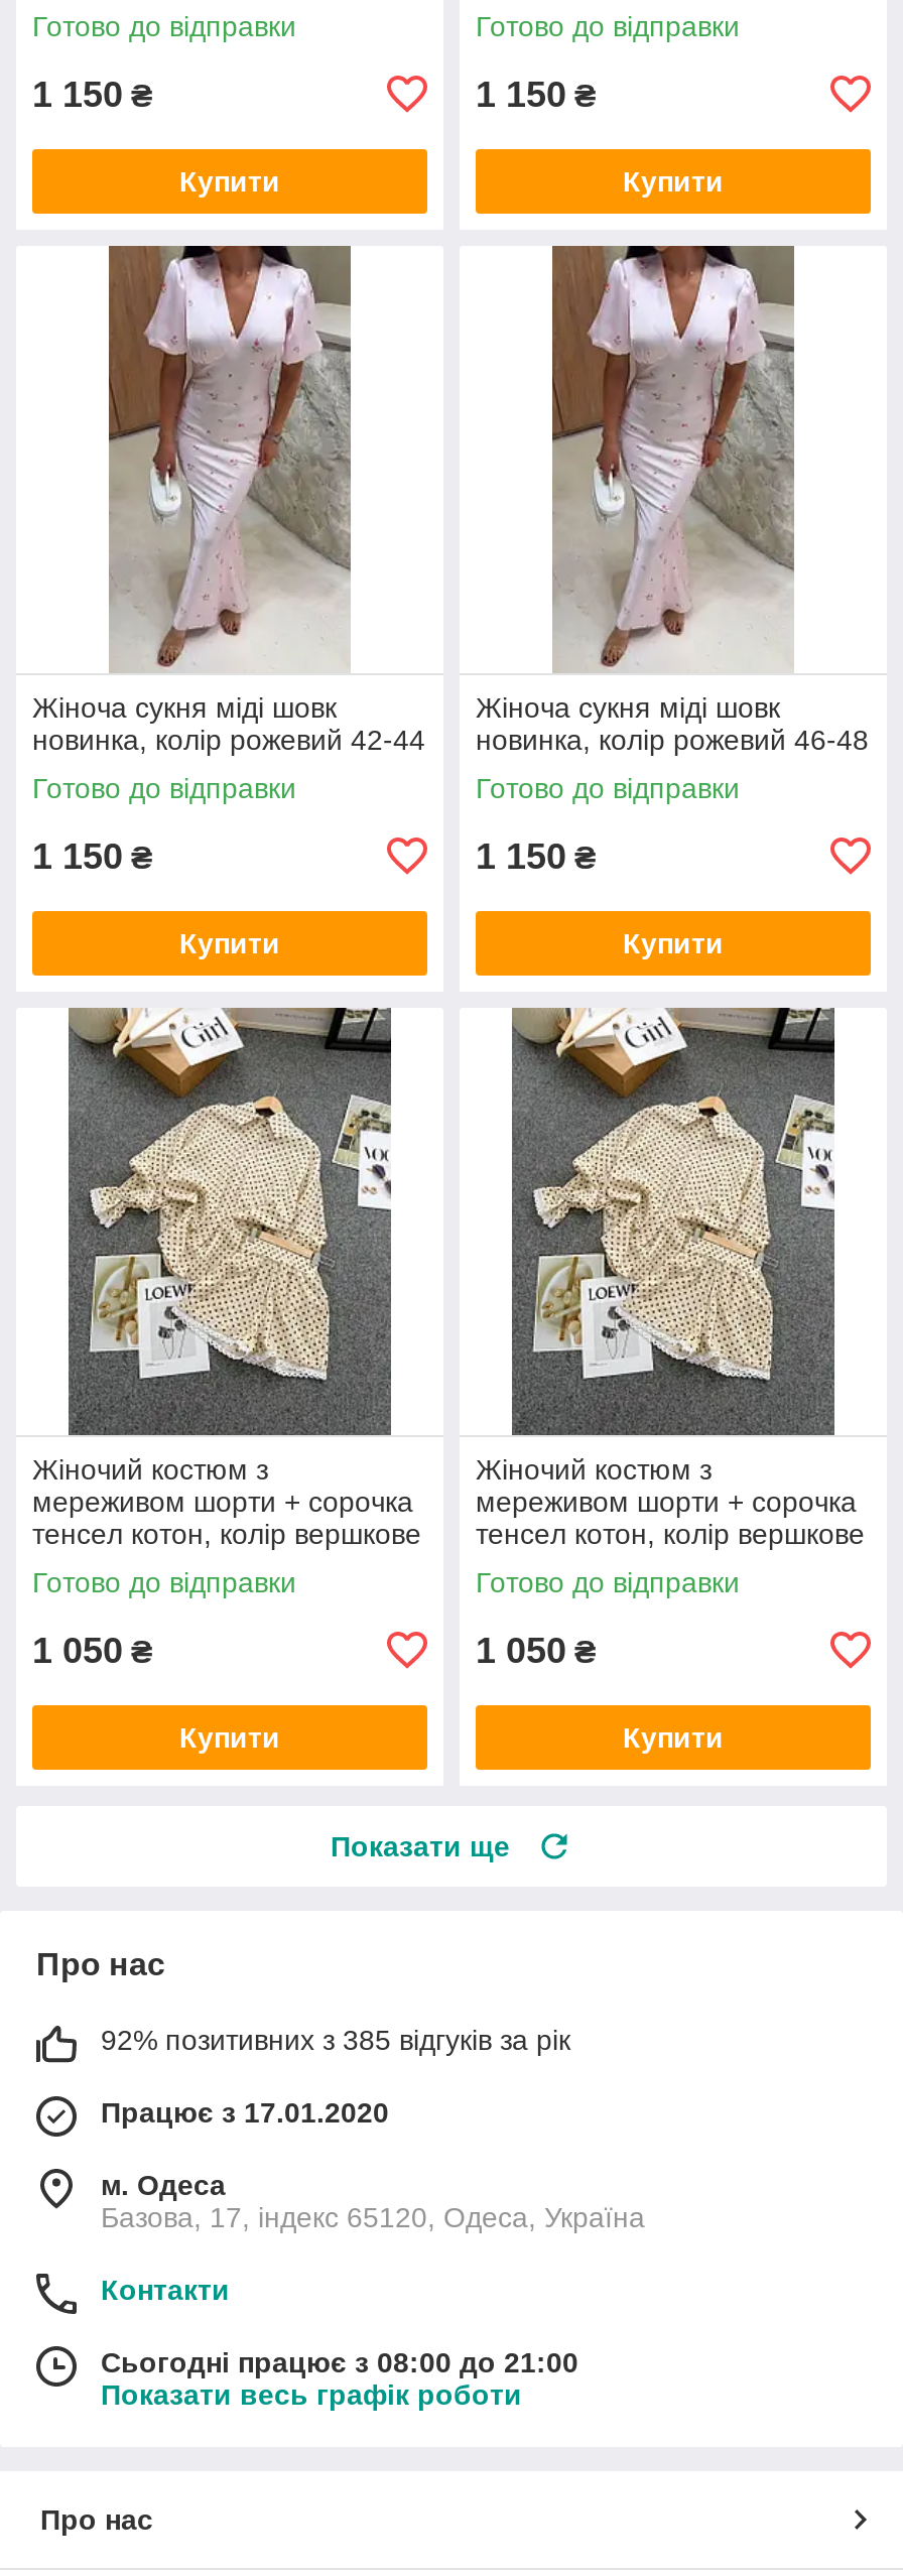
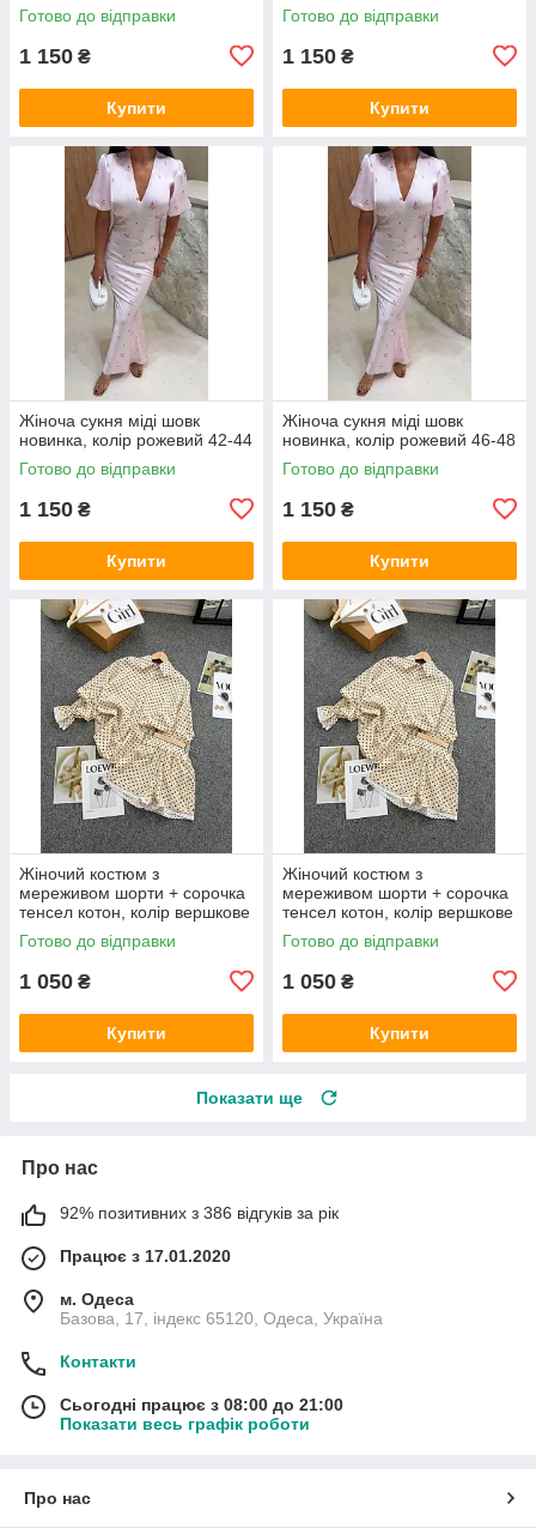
- 92% позитивних з 385 відгуків за рік
+ 92% позитивних з 386 відгуків за рік
